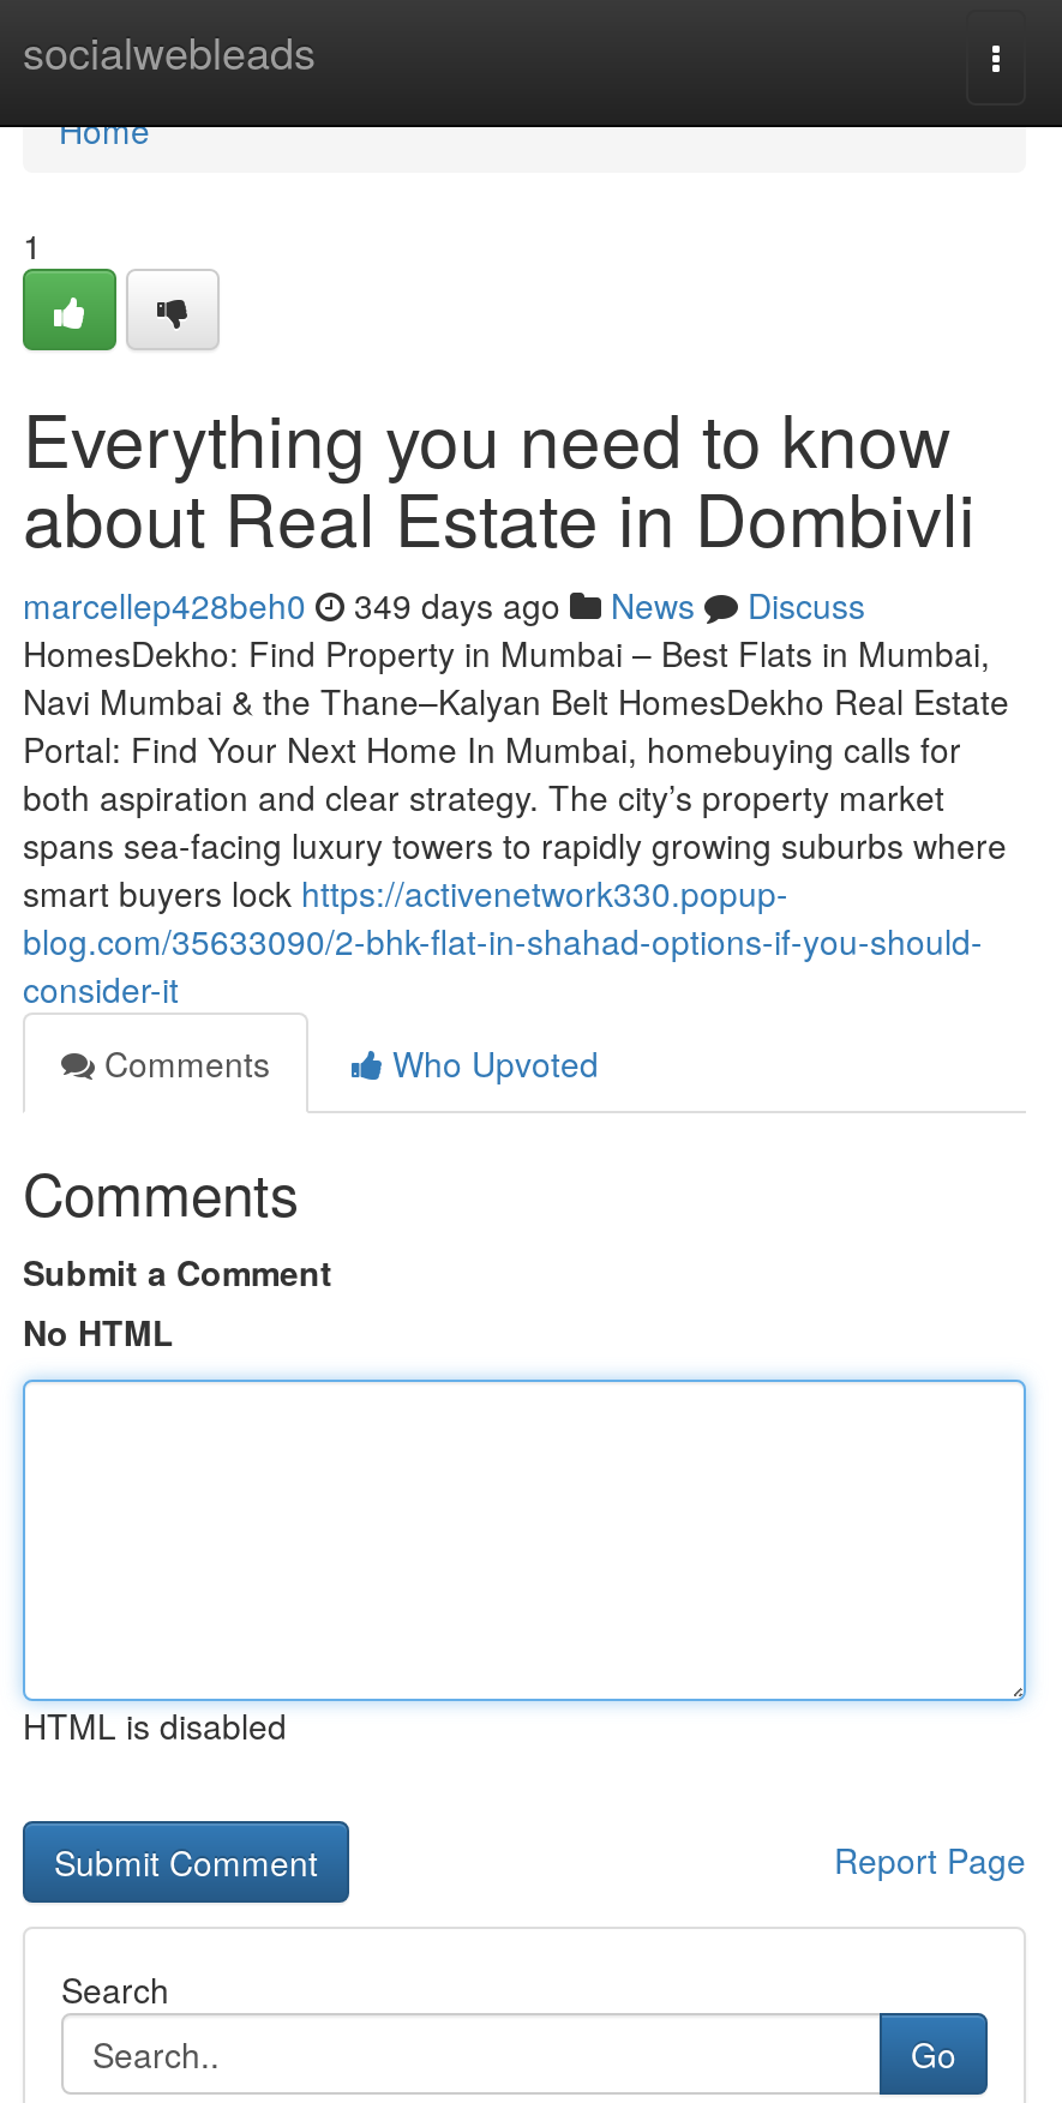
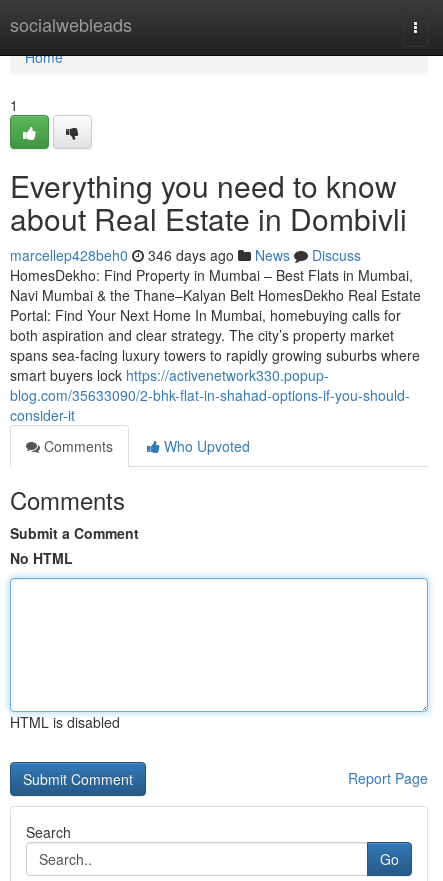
- marcellep428beh0 349 days ago News Discuss
+ marcellep428beh0 346 days ago News Discuss
